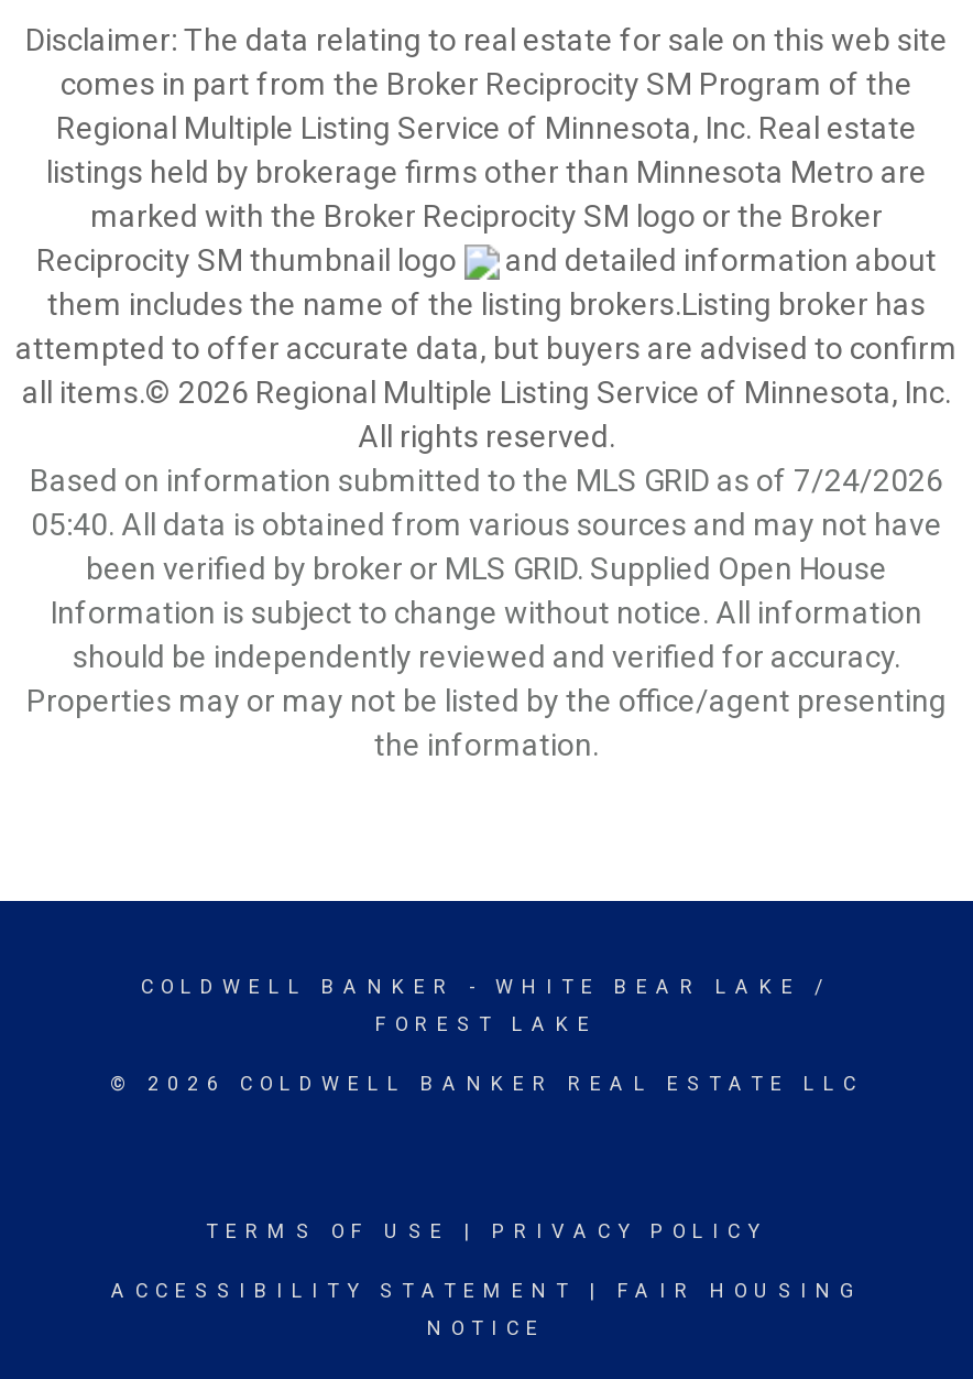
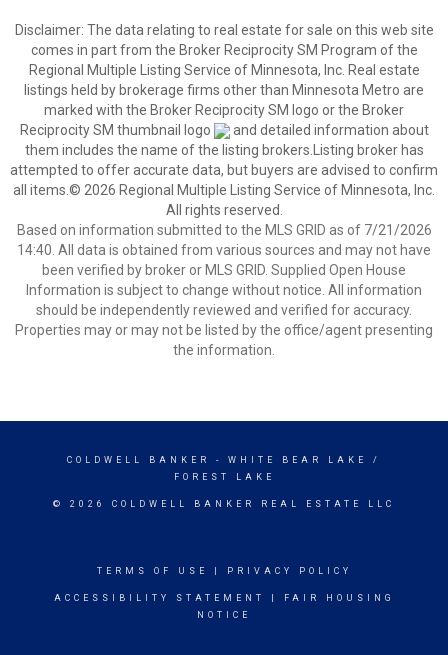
- Based on information submitted to the MLS GRID as of 7/24/2026
+ Based on information submitted to the MLS GRID as of 7/21/2026

- 05:40. All data is obtained from various sources and may not have
+ 14:40. All data is obtained from various sources and may not have
